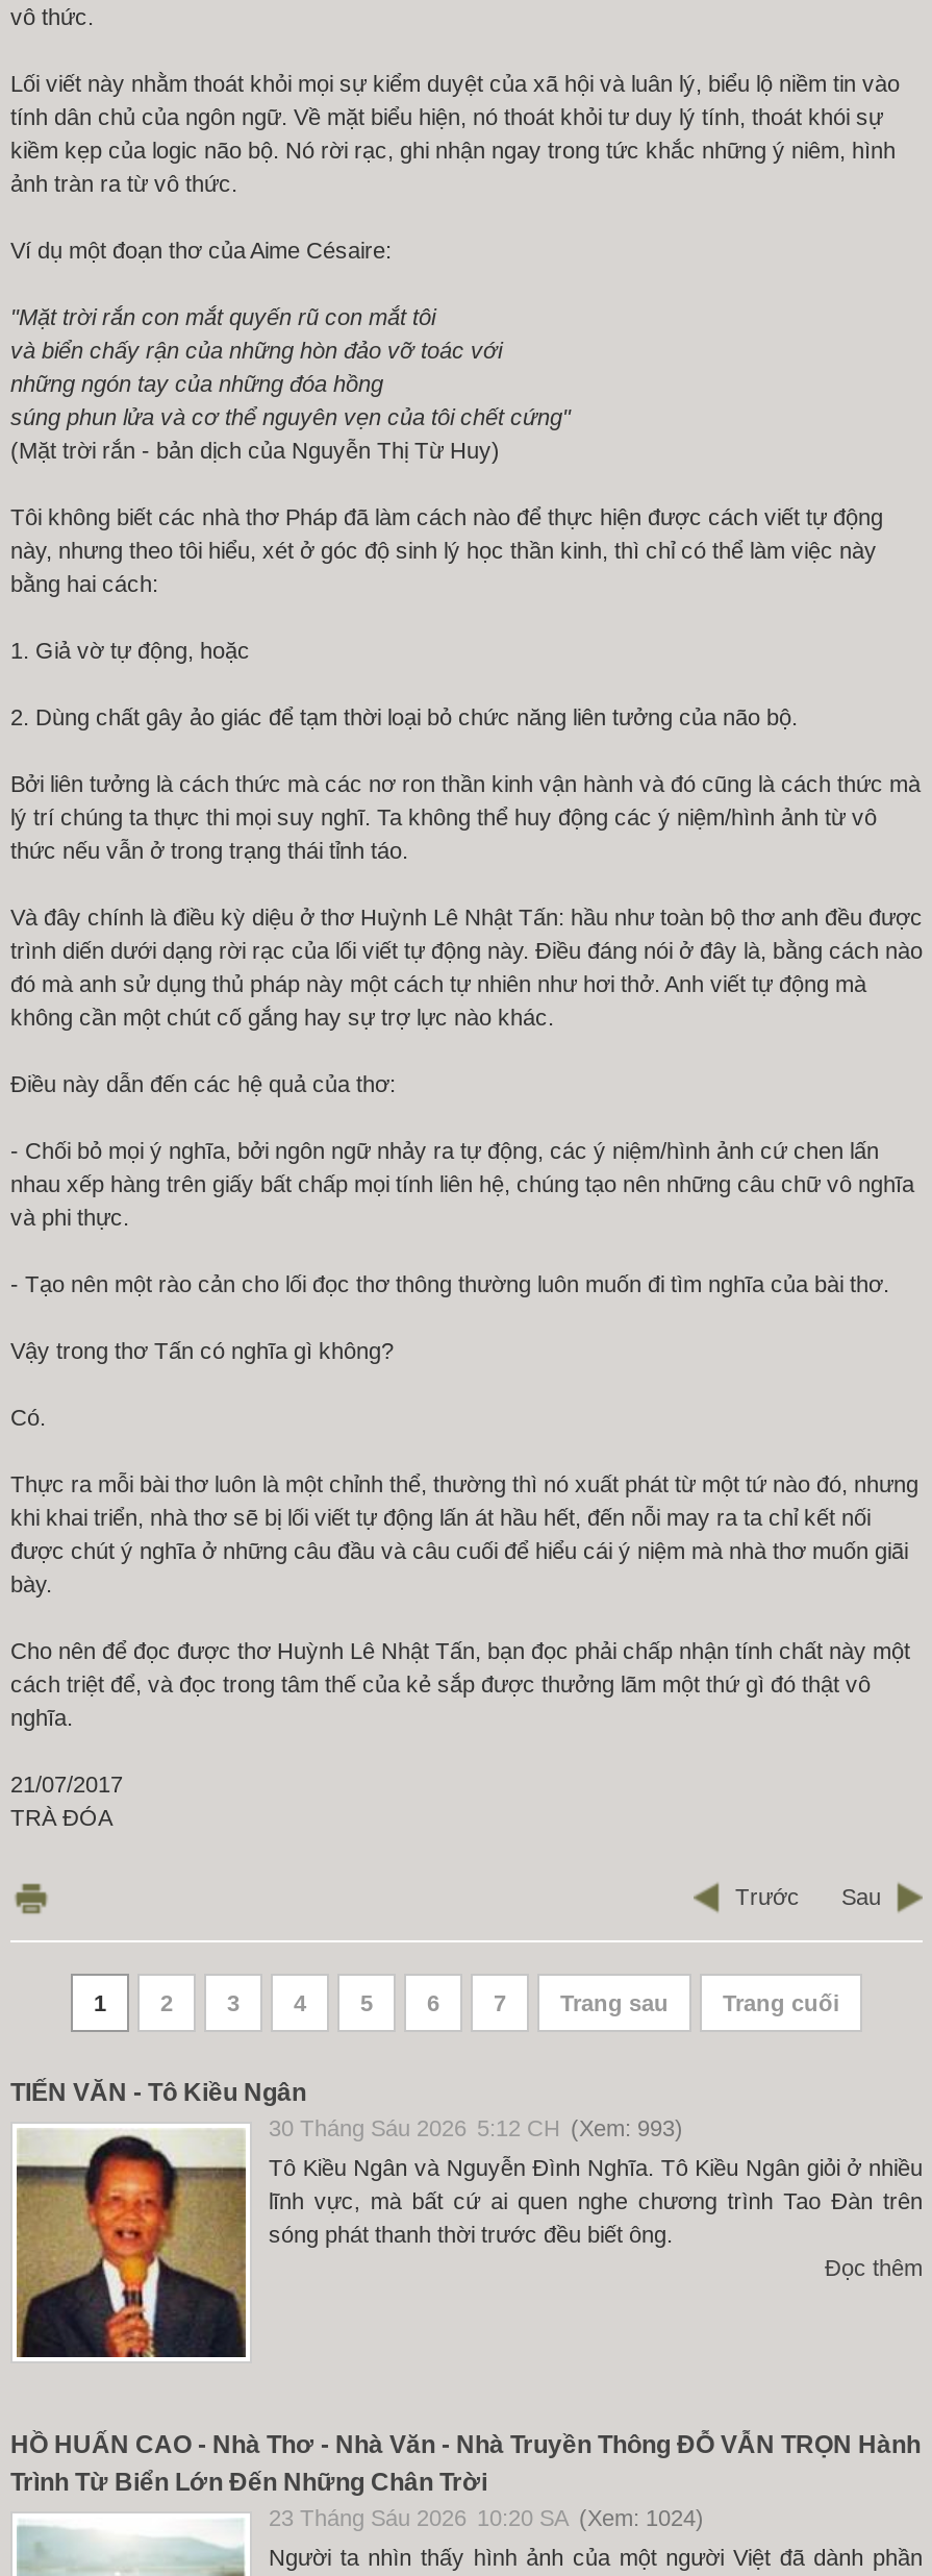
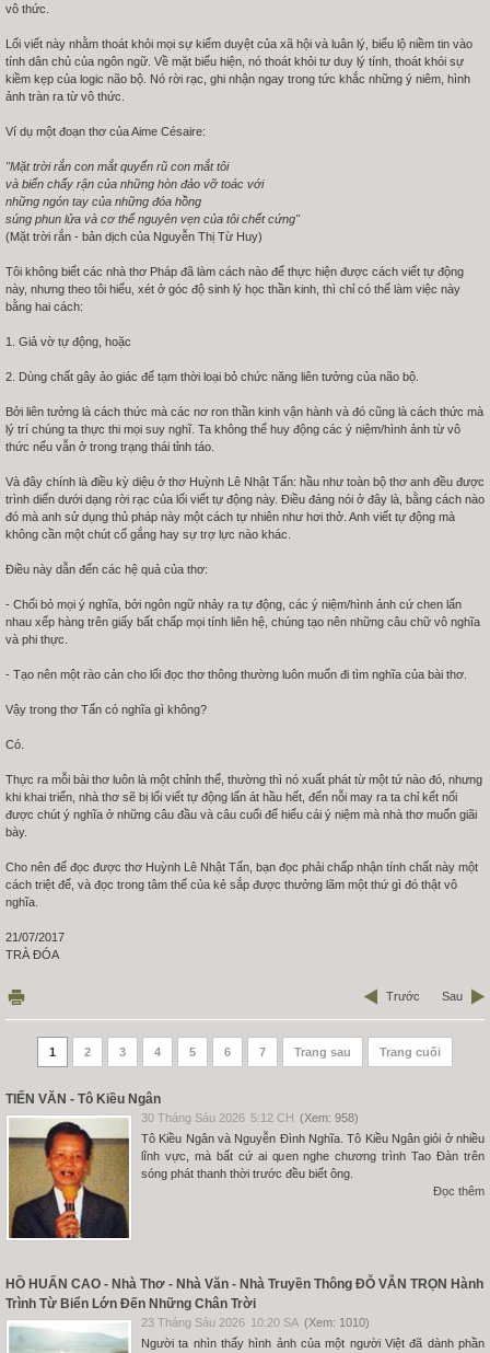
- 30 Tháng Sáu 2026 5:12 CH (Xem: 993)
+ 30 Tháng Sáu 2026 5:12 CH (Xem: 958)

- 23 Tháng Sáu 2026 10:20 SA (Xem: 1024)
+ 23 Tháng Sáu 2026 10:20 SA (Xem: 1010)
